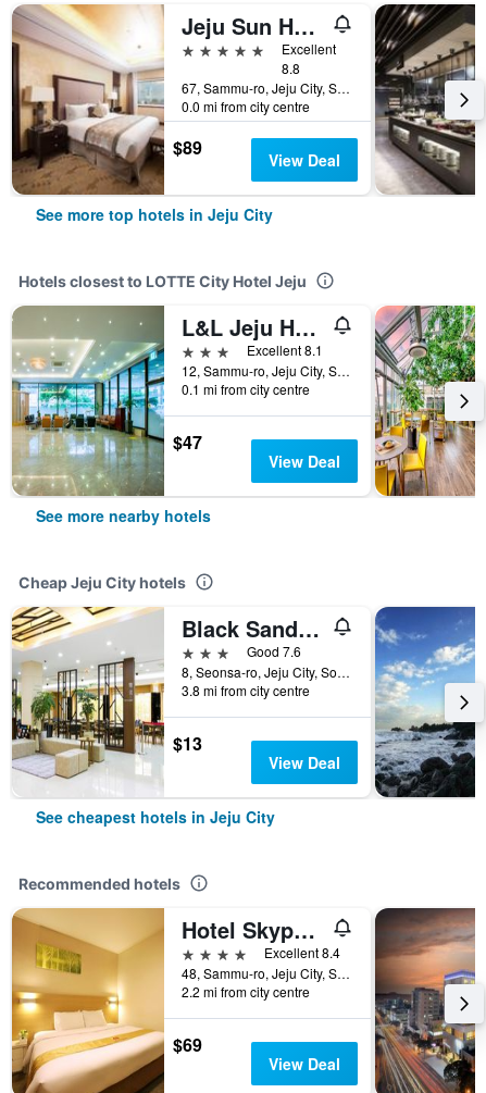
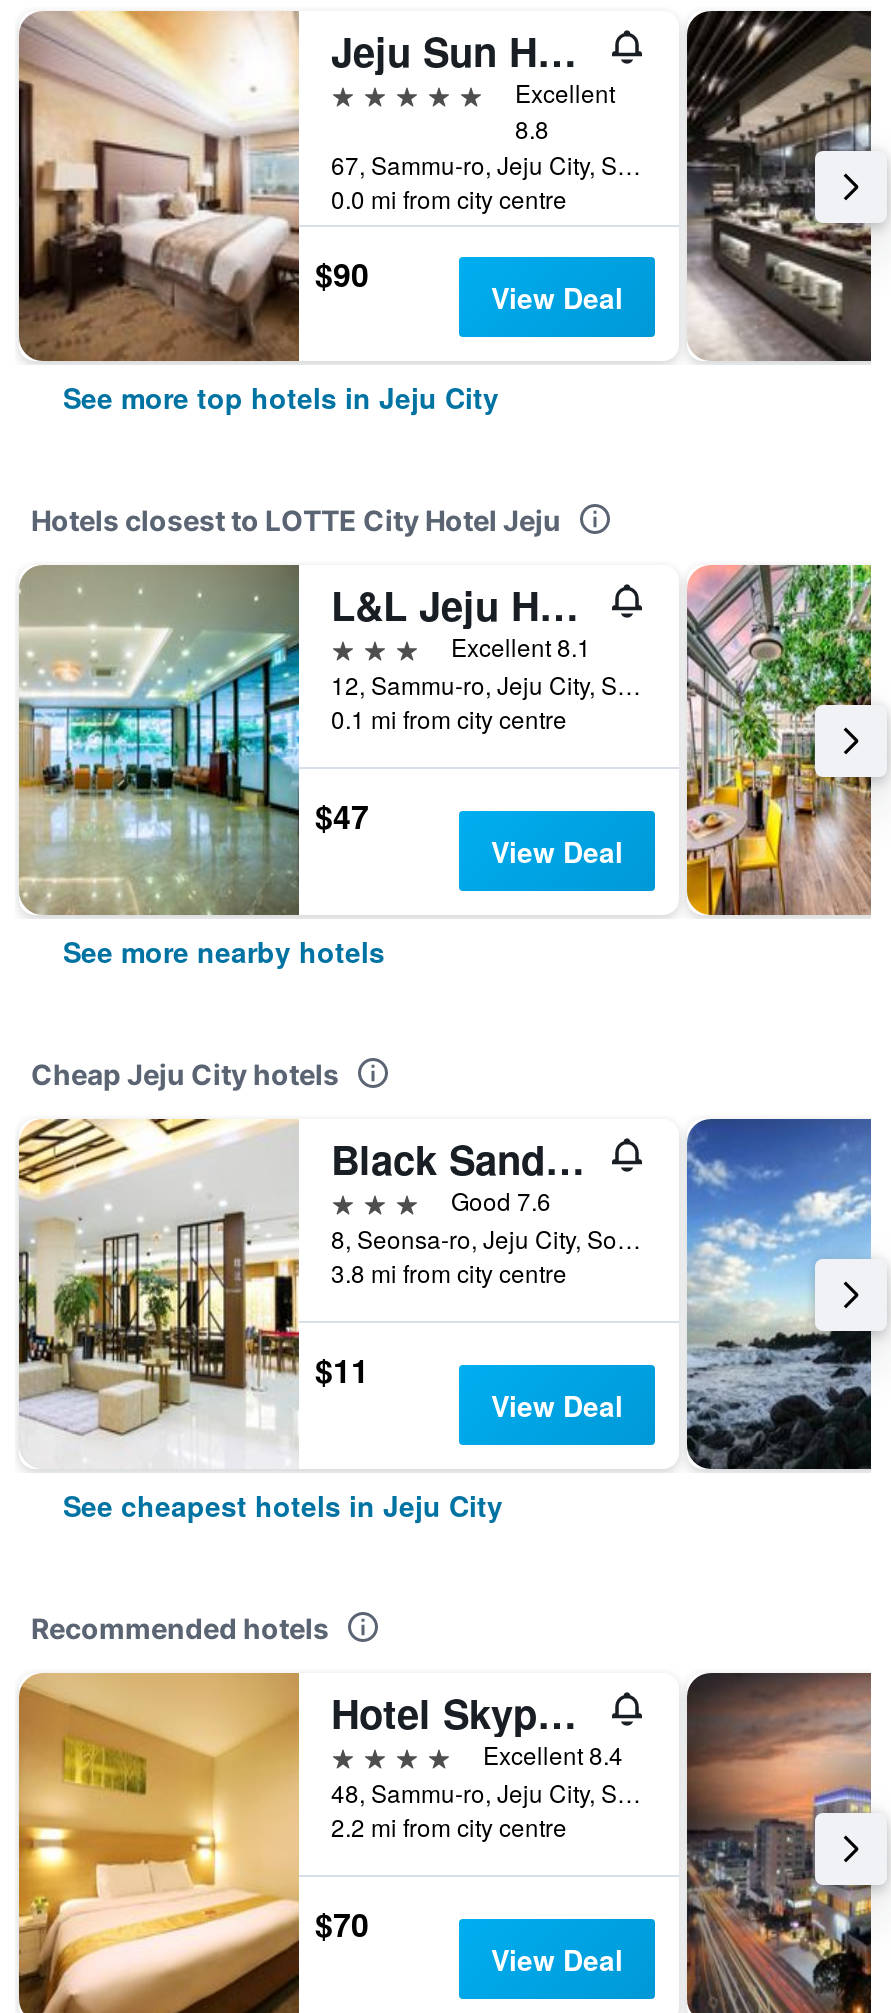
- $89
+ $90

- $13
+ $11

- $69
+ $70
